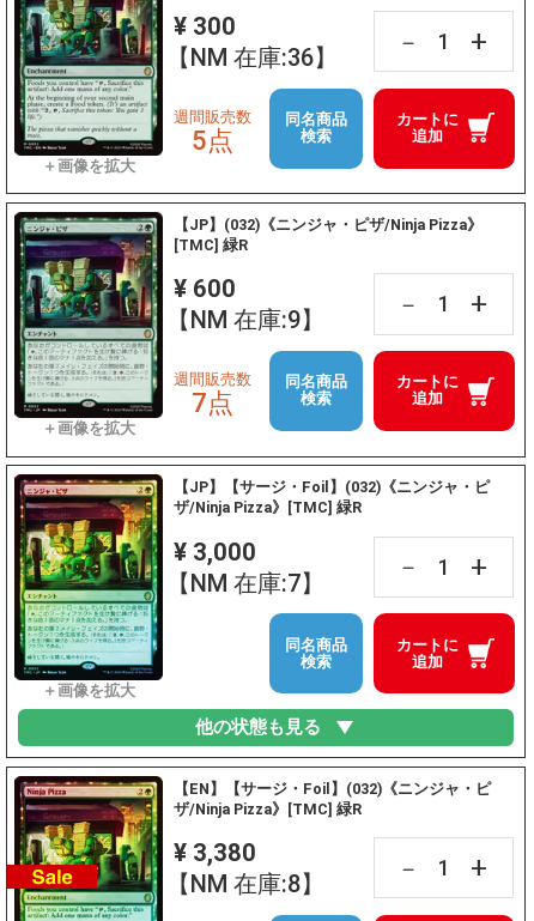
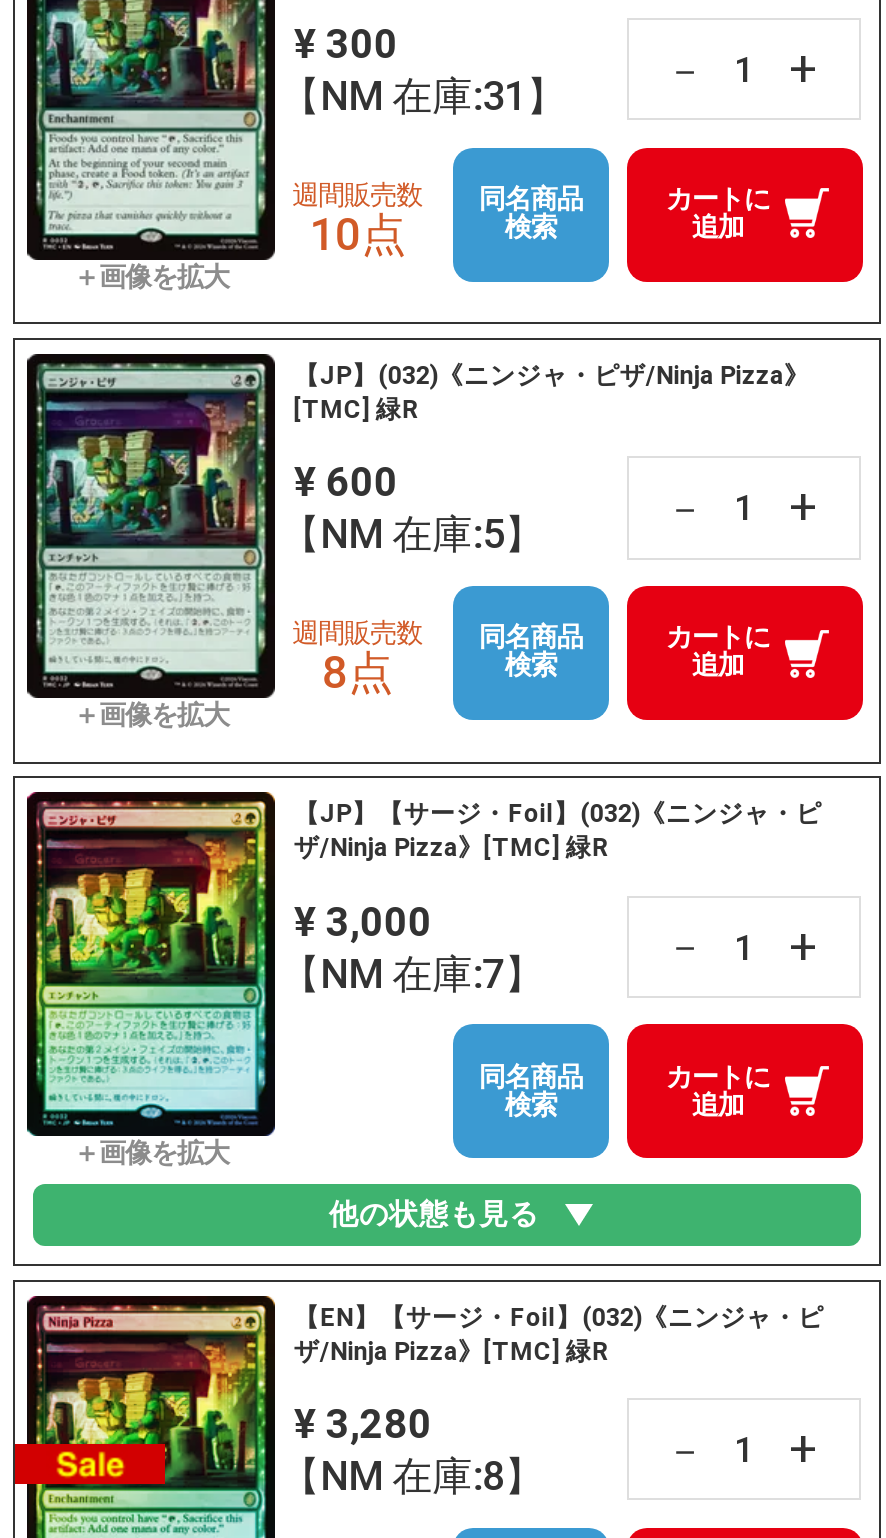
- 【NM 在庫:36】
+ 【NM 在庫:31】

- 5点
+ 10点

- 【NM 在庫:9】
+ 【NM 在庫:5】

- 7点
+ 8点

- ¥ 3,380
+ ¥ 3,280
